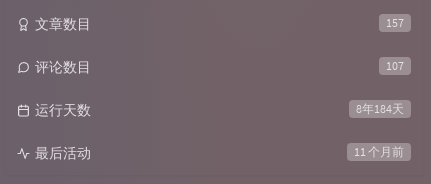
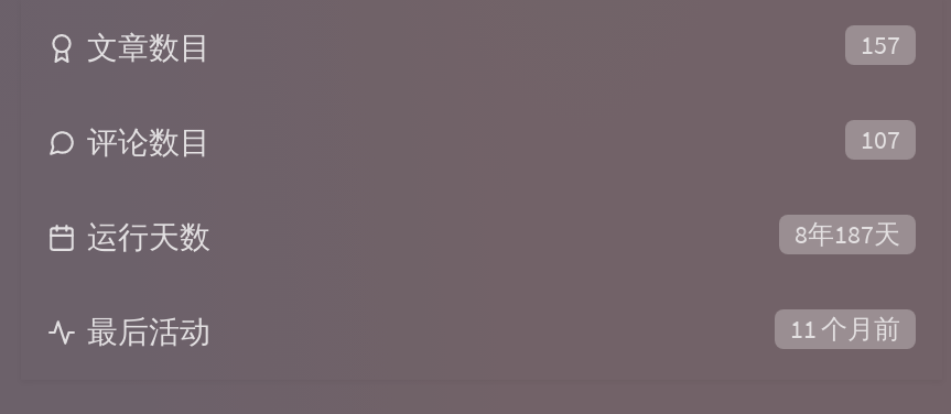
- 8年184天
+ 8年187天
